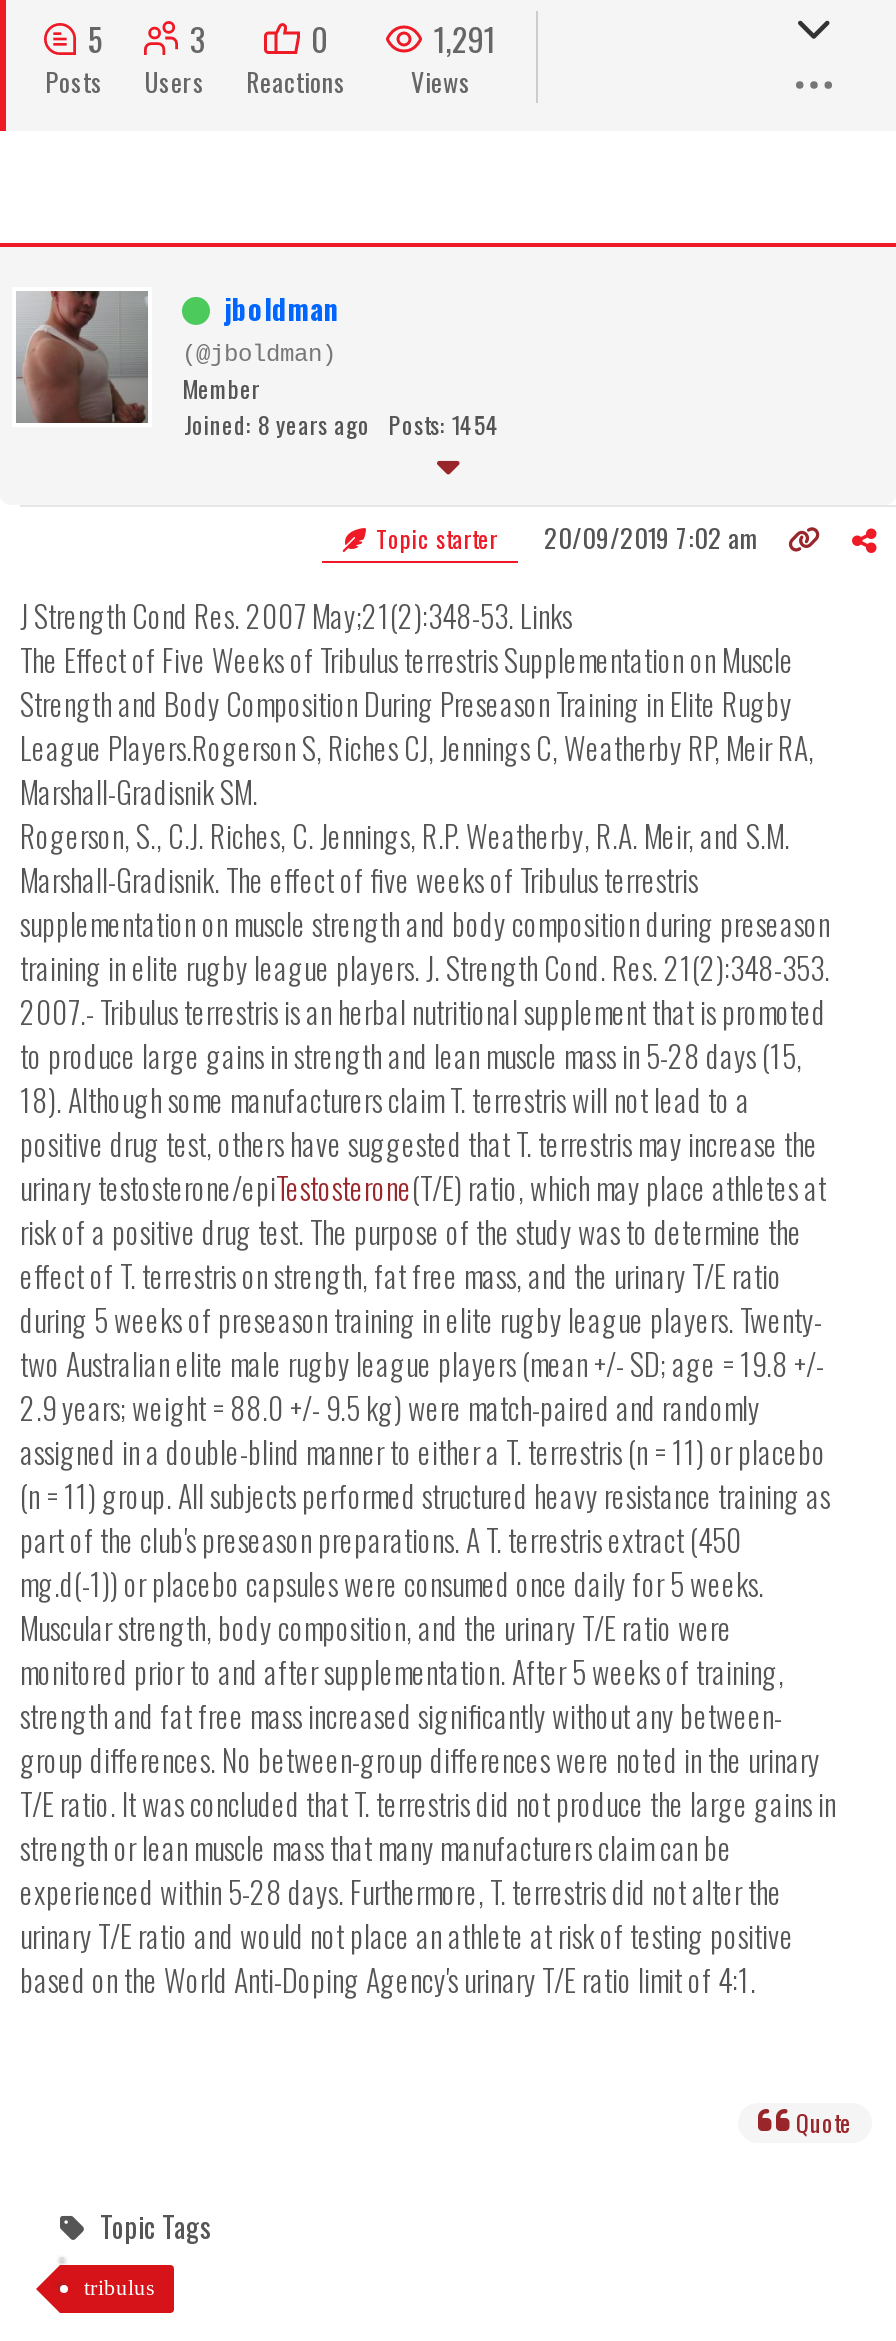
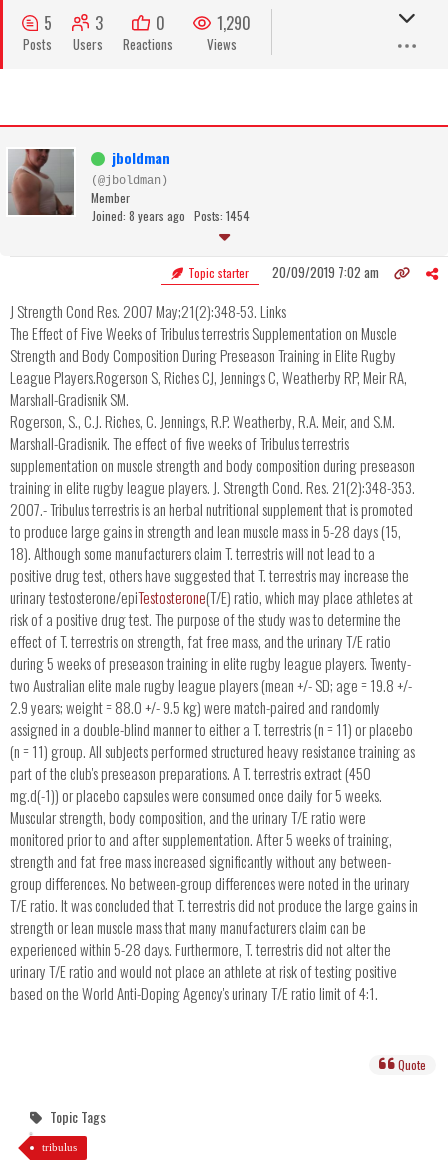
- 1,291
+ 1,290
